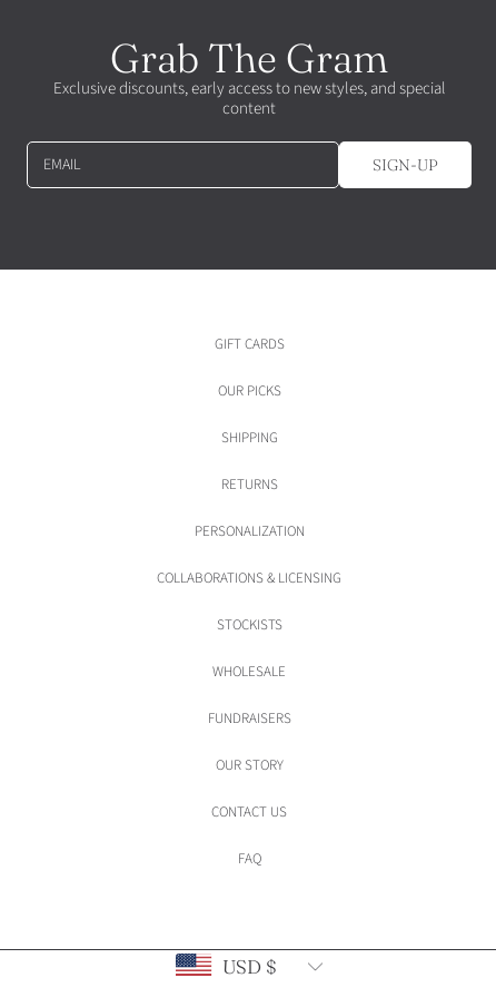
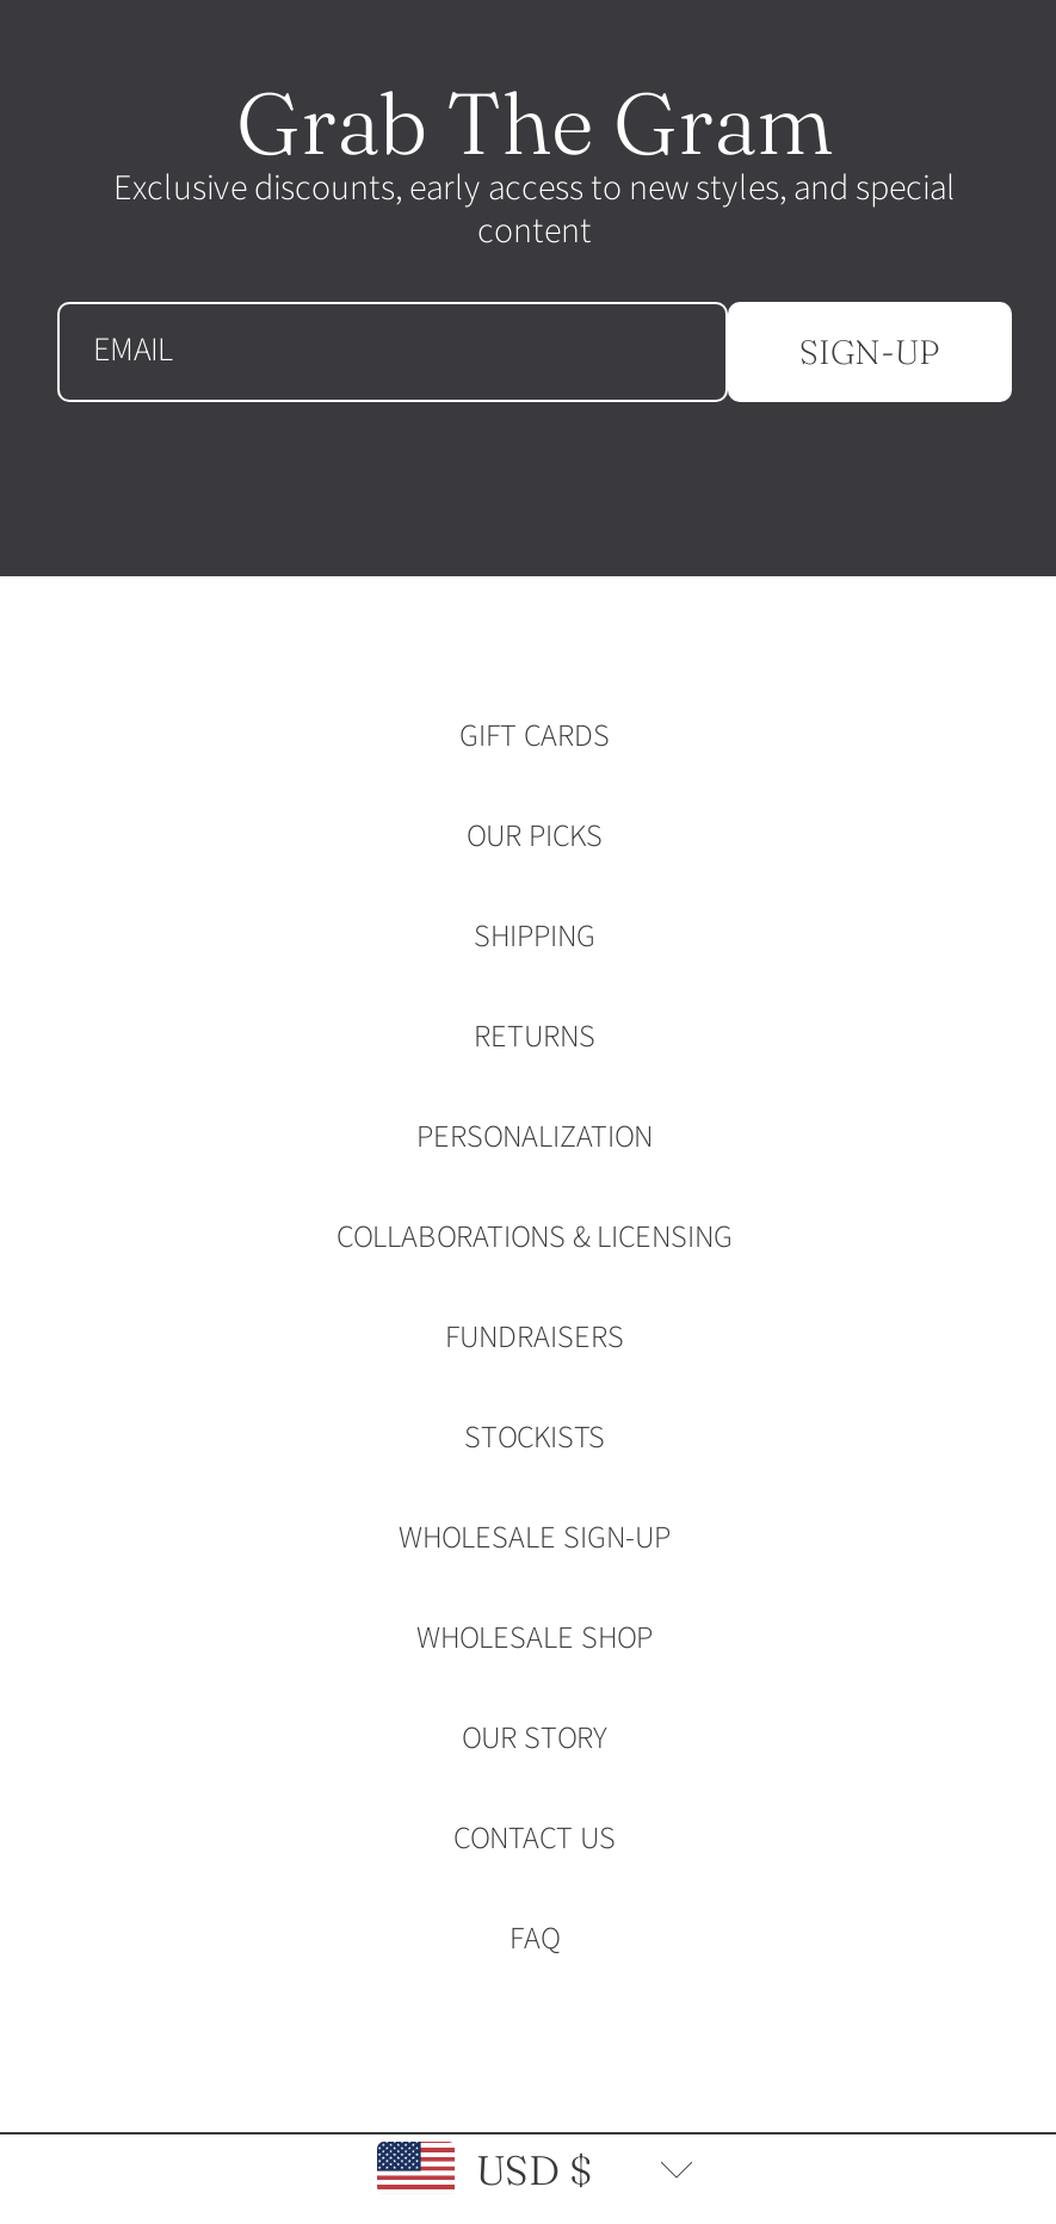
+ WHOLESALE SHOP

- WHOLESALE
+ WHOLESALE SIGN-UP

moved up: FUNDRAISERS
